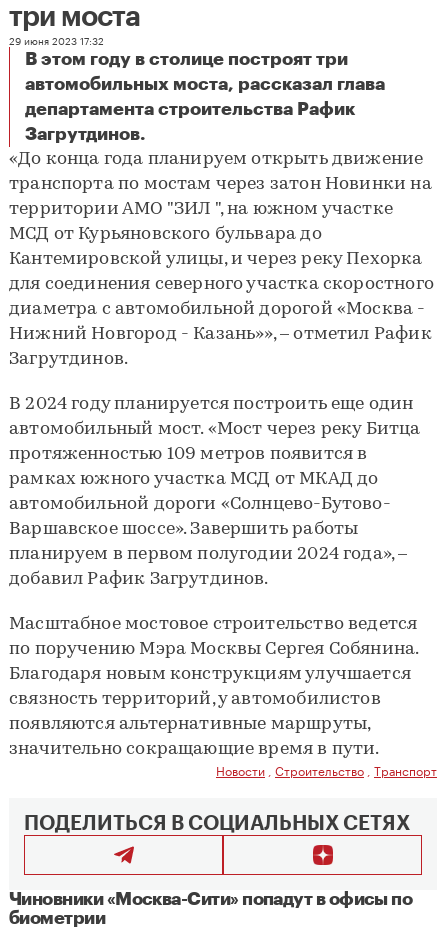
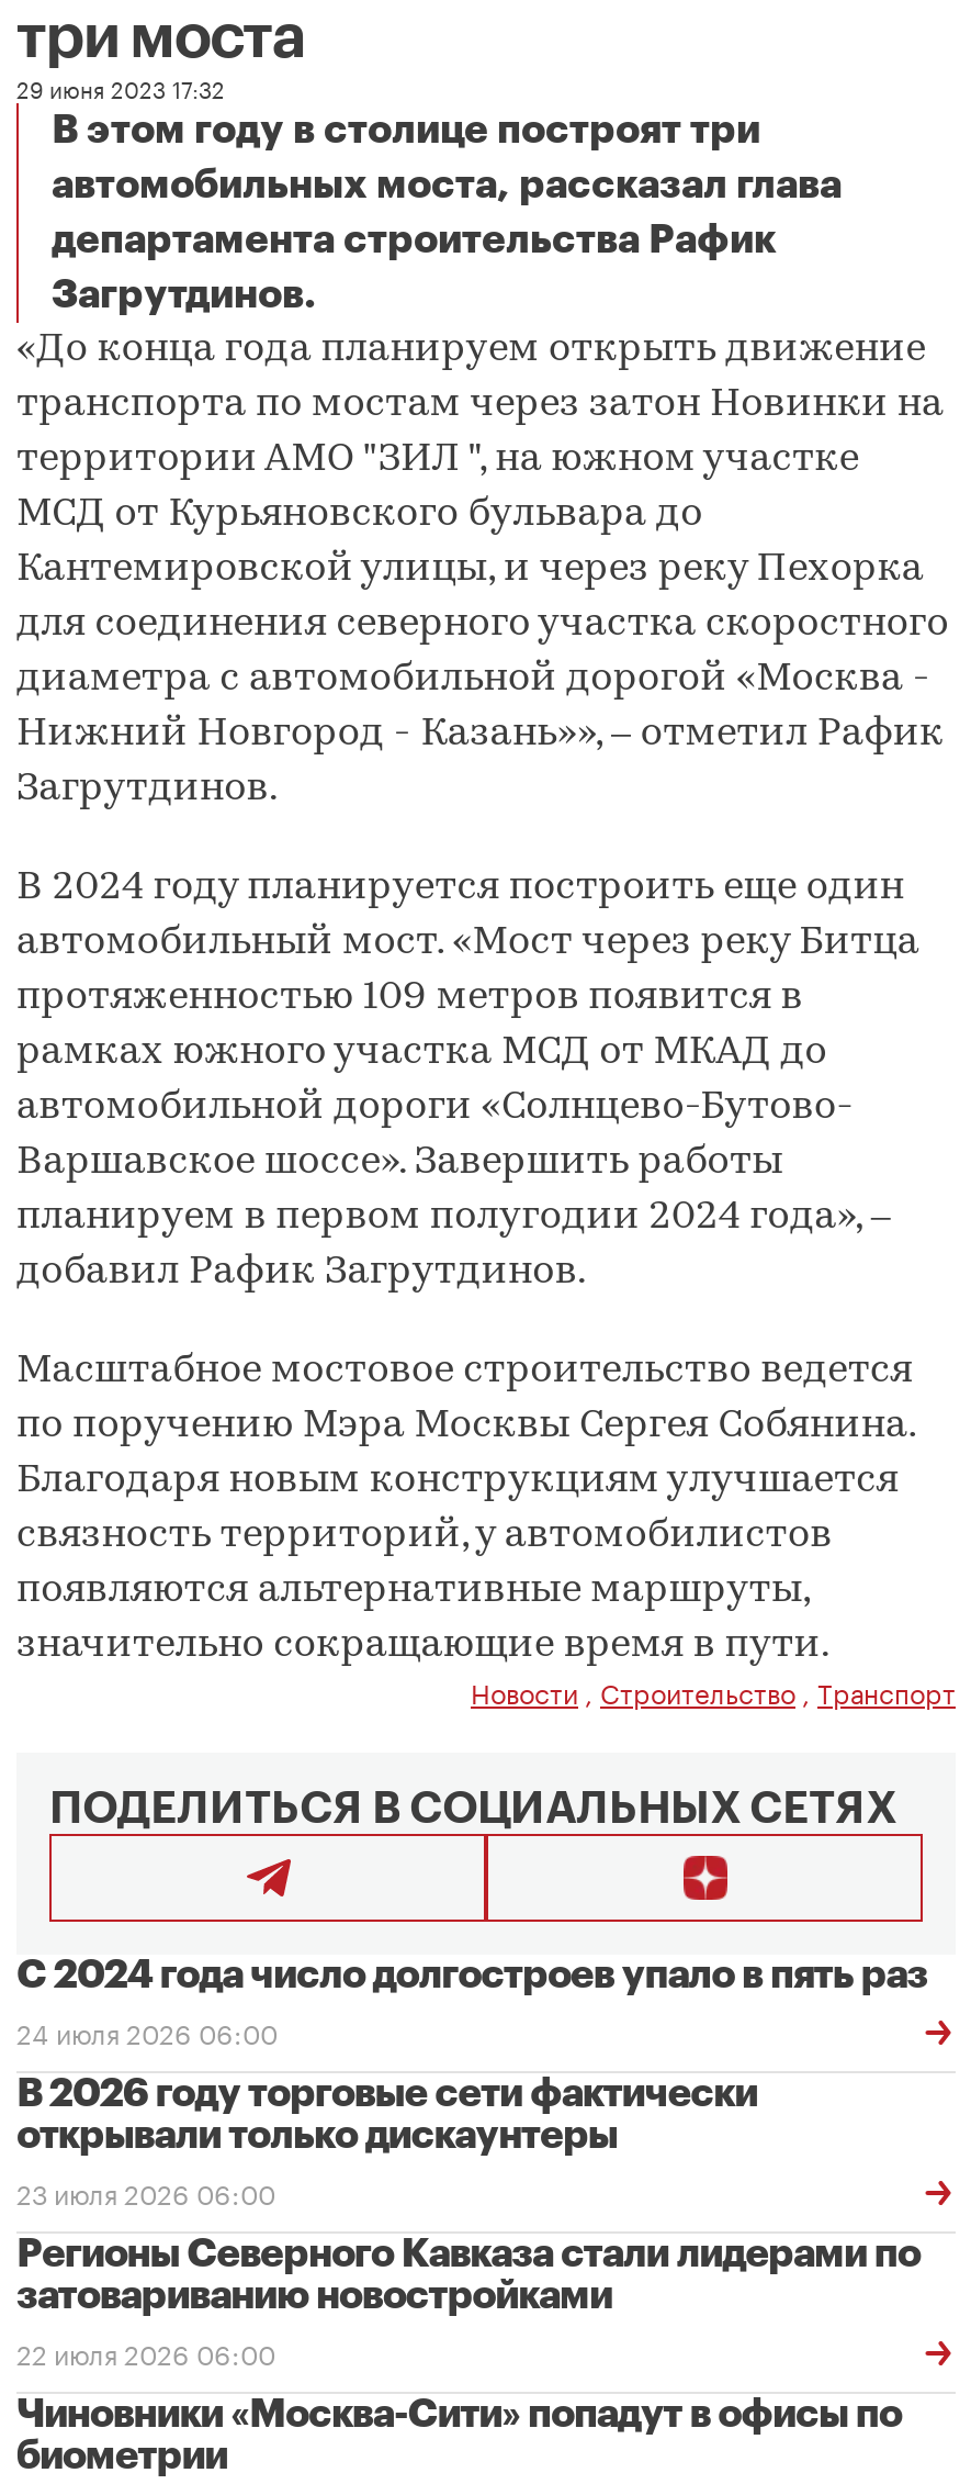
+ С 2024 года число долгостроев упало в пять раз
+ 24 июля 2026 06:00
+ В 2026 году торговые сети фактически
+ открывали только дискаунтеры
+ 23 июля 2026 06:00
+ Регионы Северного Кавказа стали лидерами по
+ затовариванию новостройками
+ 22 июля 2026 06:00
